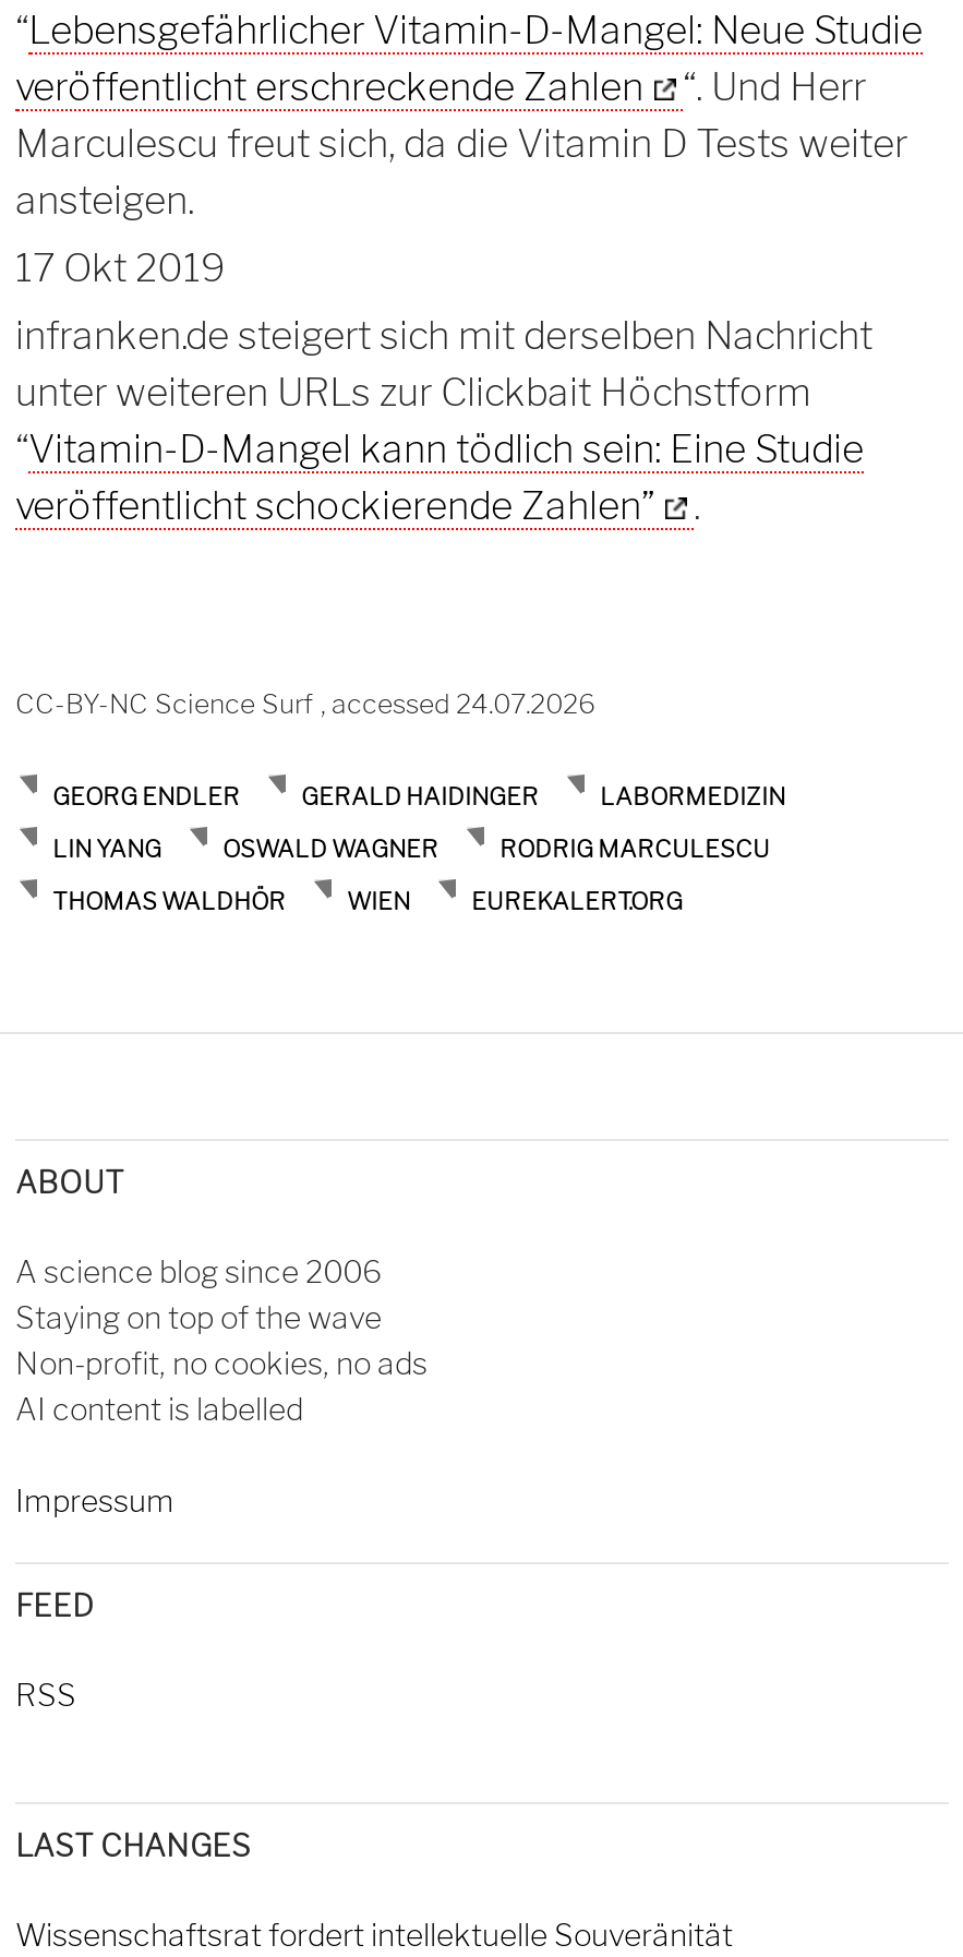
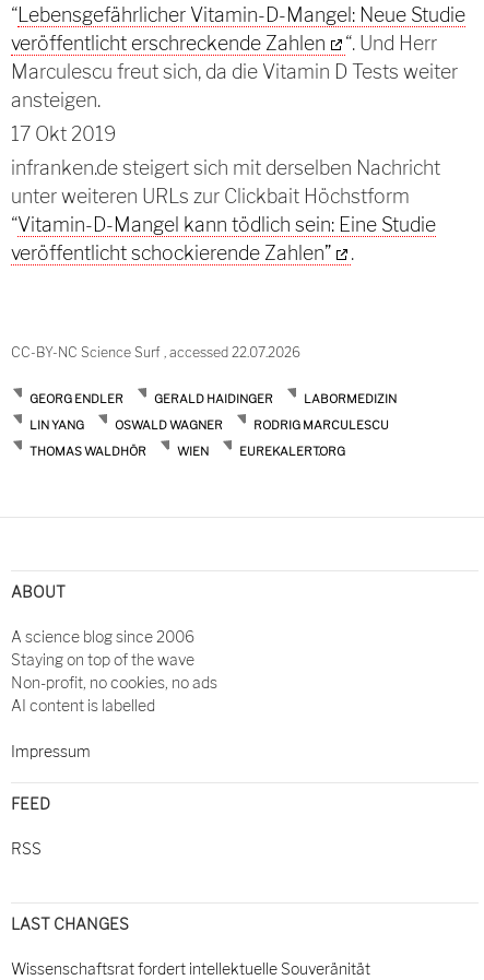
- CC-BY-NC Science Surf , accessed 24.07.2026
+ CC-BY-NC Science Surf , accessed 22.07.2026
